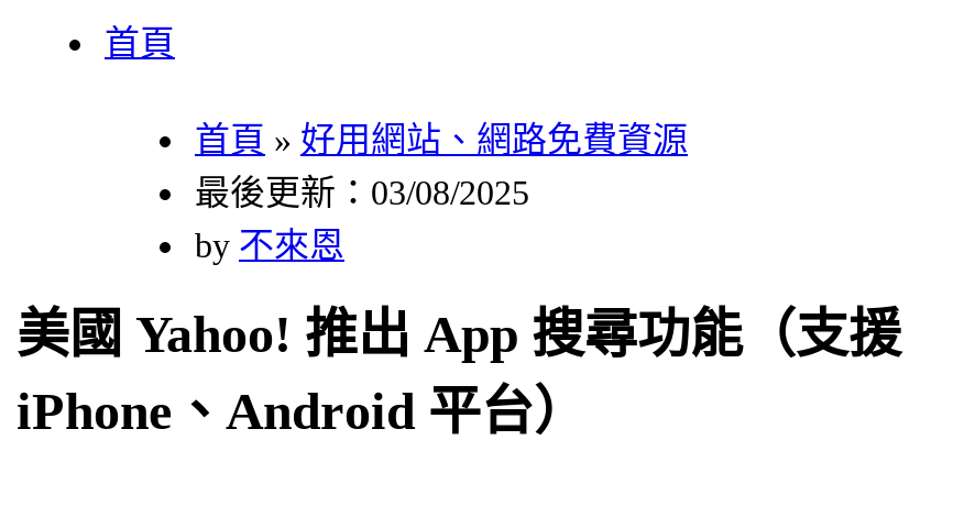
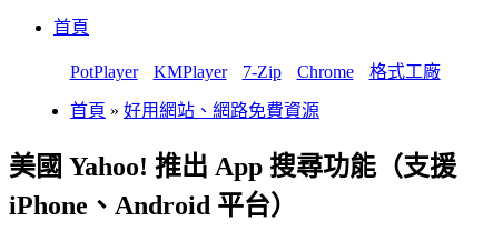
+ PotPlayer
+ KMPlayer
+ 7-Zip
+ Chrome
+ 格式工廠

moved down: 首頁 » 好用網站、網路免費資源

- 最後更新：03/08/2025
- by不來恩
